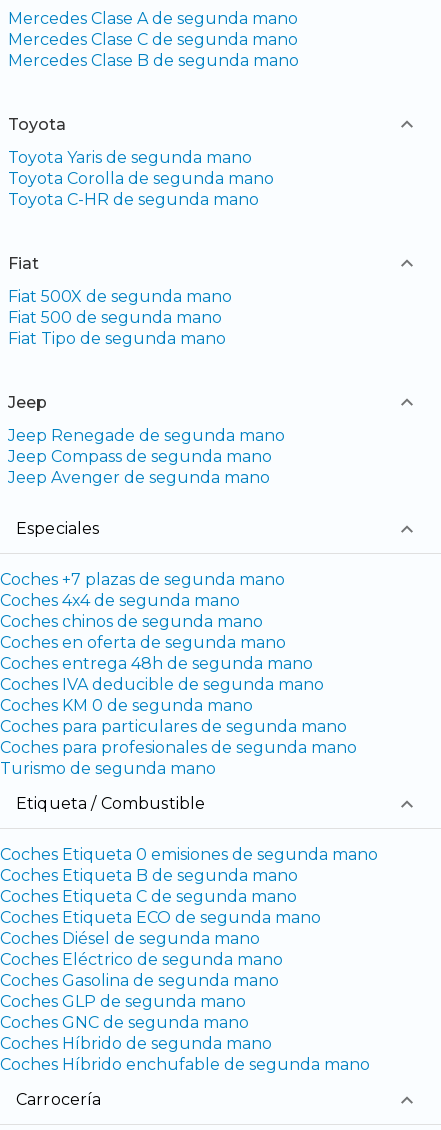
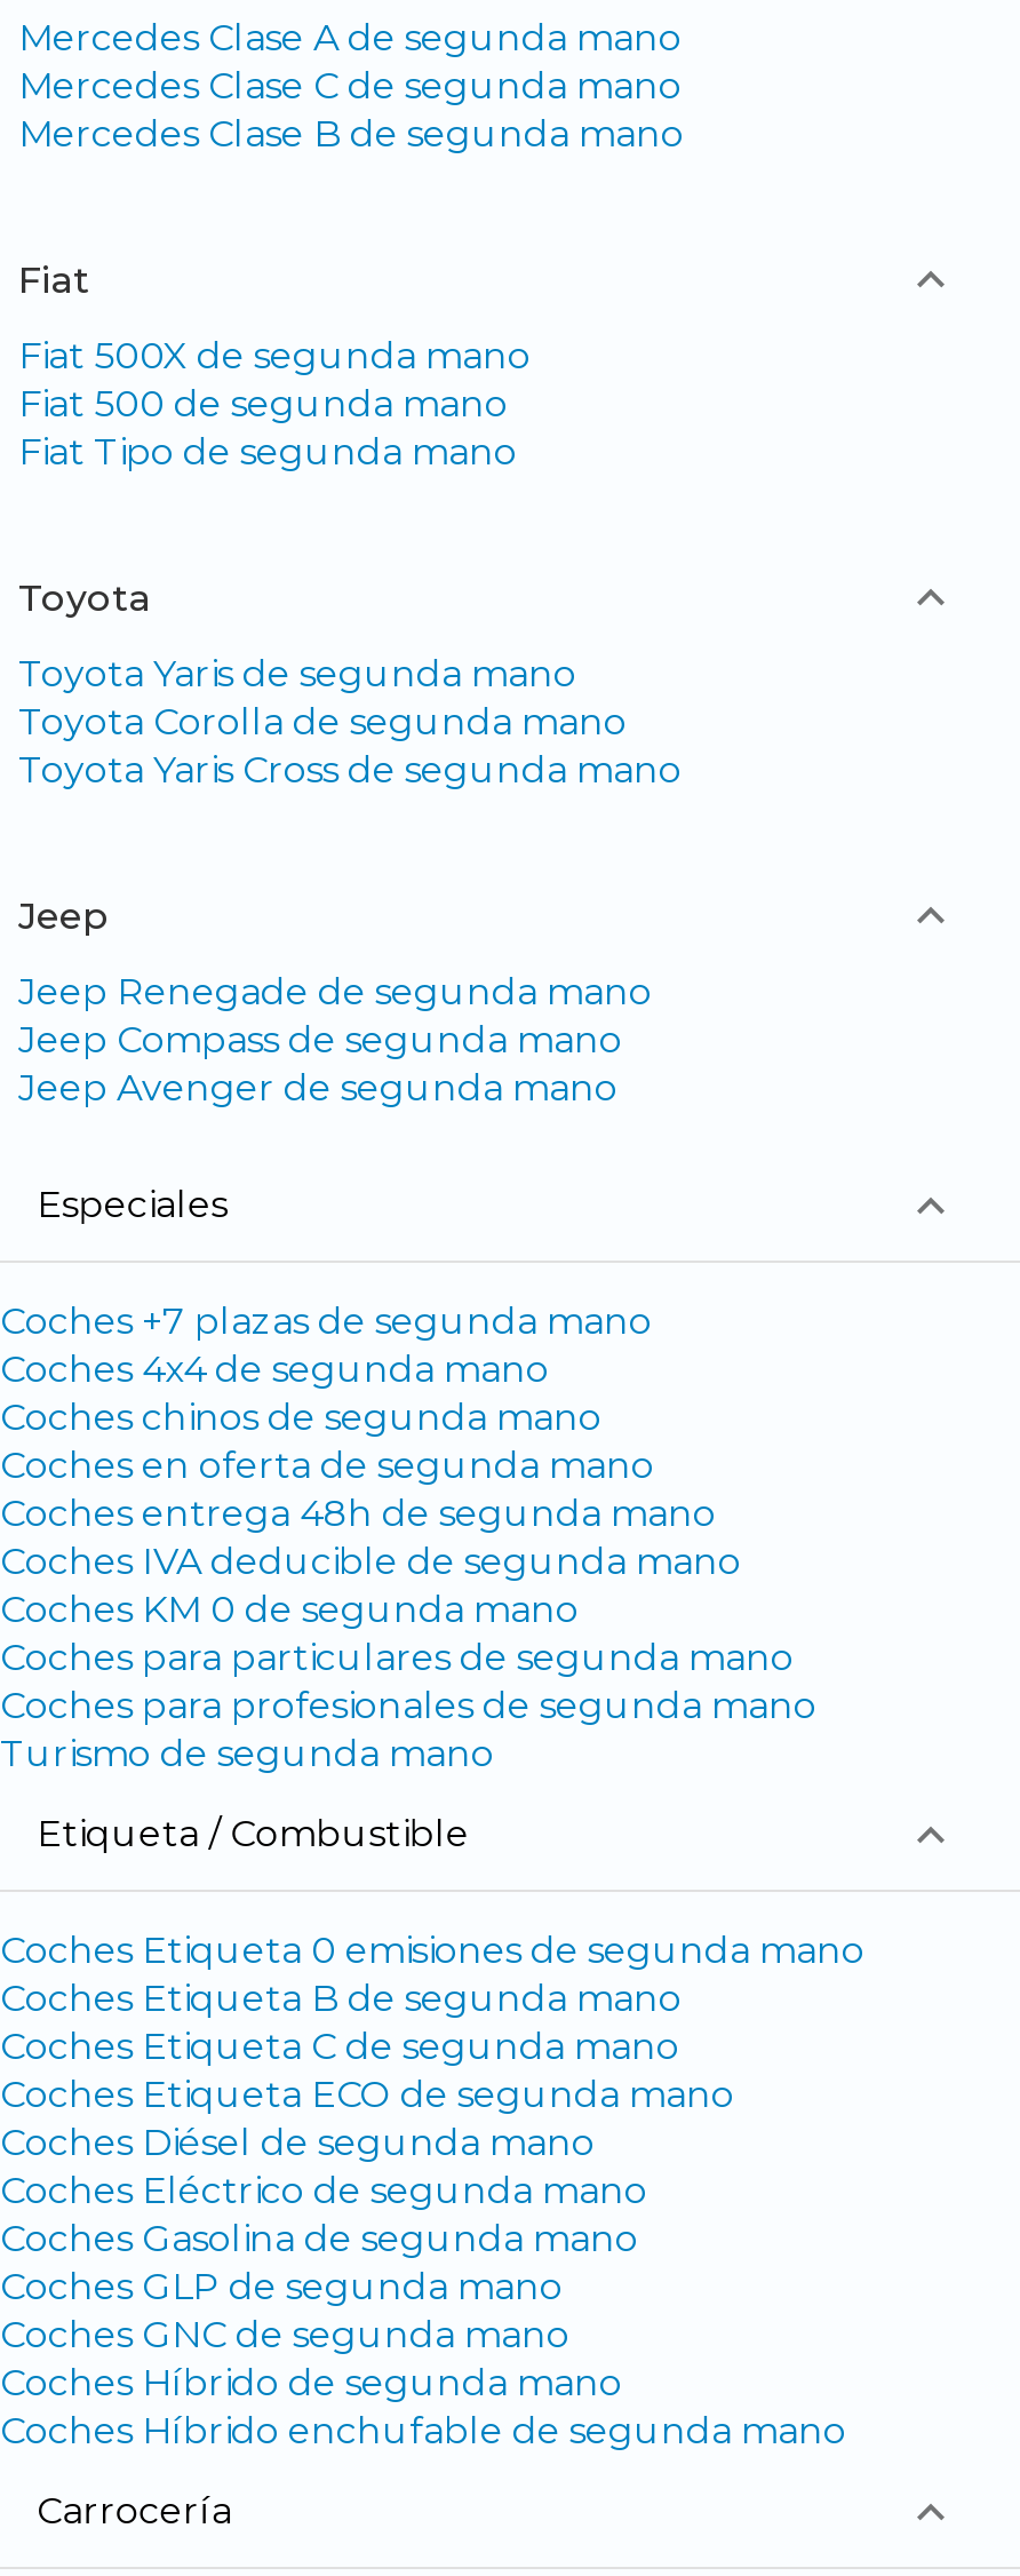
moved down: Toyota | Toyota Yaris de segunda mano | Toyota Corolla de segunda mano

- Toyota C-HR de segunda mano

moved up: Fiat | Fiat 500X de segunda mano | Fiat 500 de segunda mano | Fiat Tipo de segunda mano

+ Toyota Yaris Cross de segunda mano
